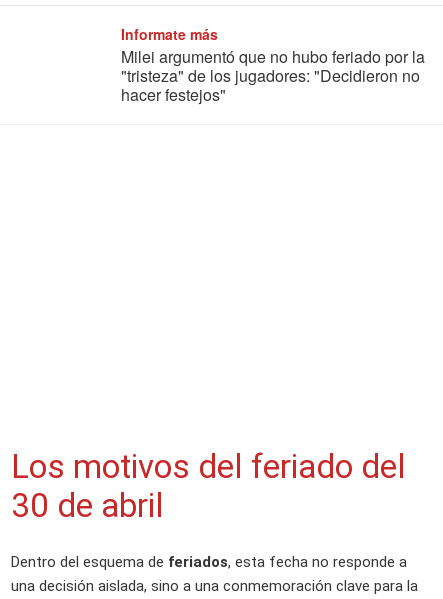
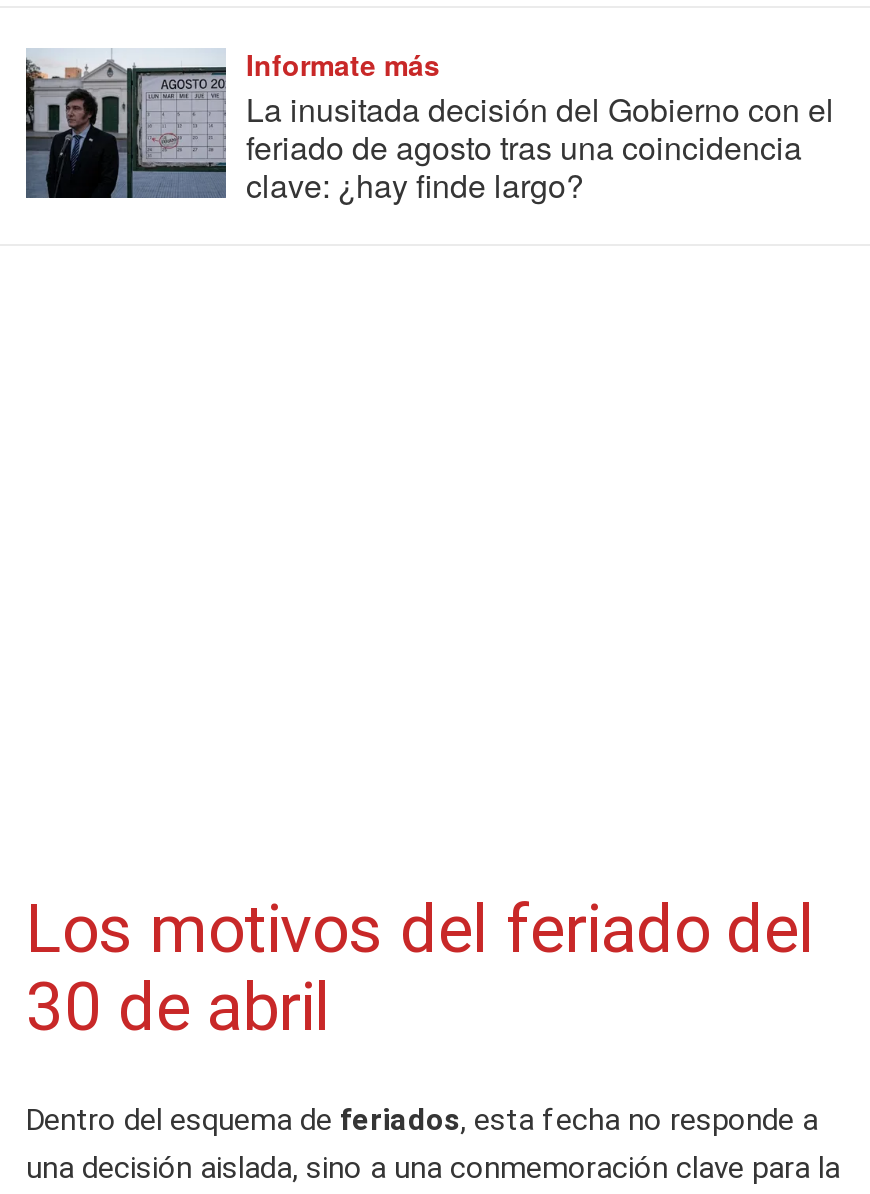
+ [image]

- Milei argumentó que no hubo feriado por la
- "tristeza" de los jugadores: "Decidieron no
- hacer festejos"
+ La inusitada decisión del Gobierno con el
+ feriado de agosto tras una coincidencia
+ clave: ¿hay finde largo?
